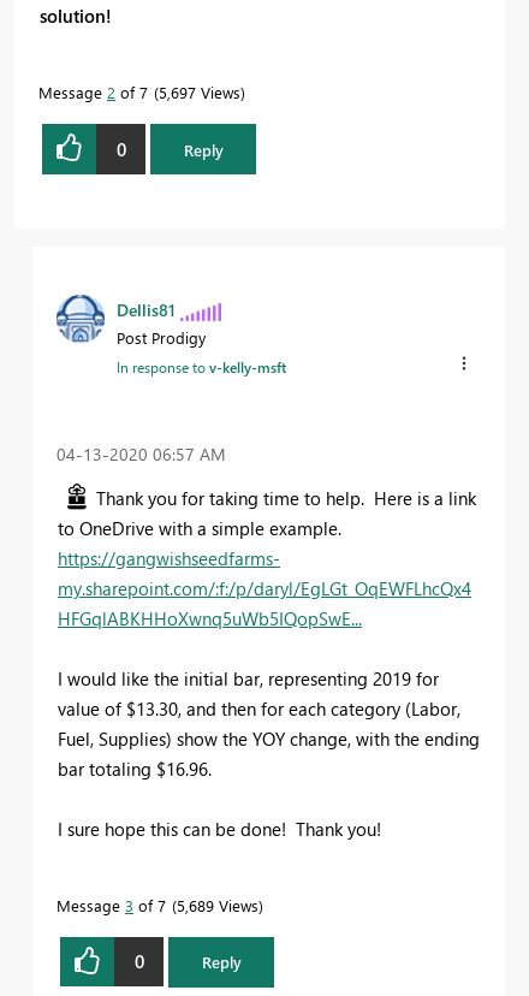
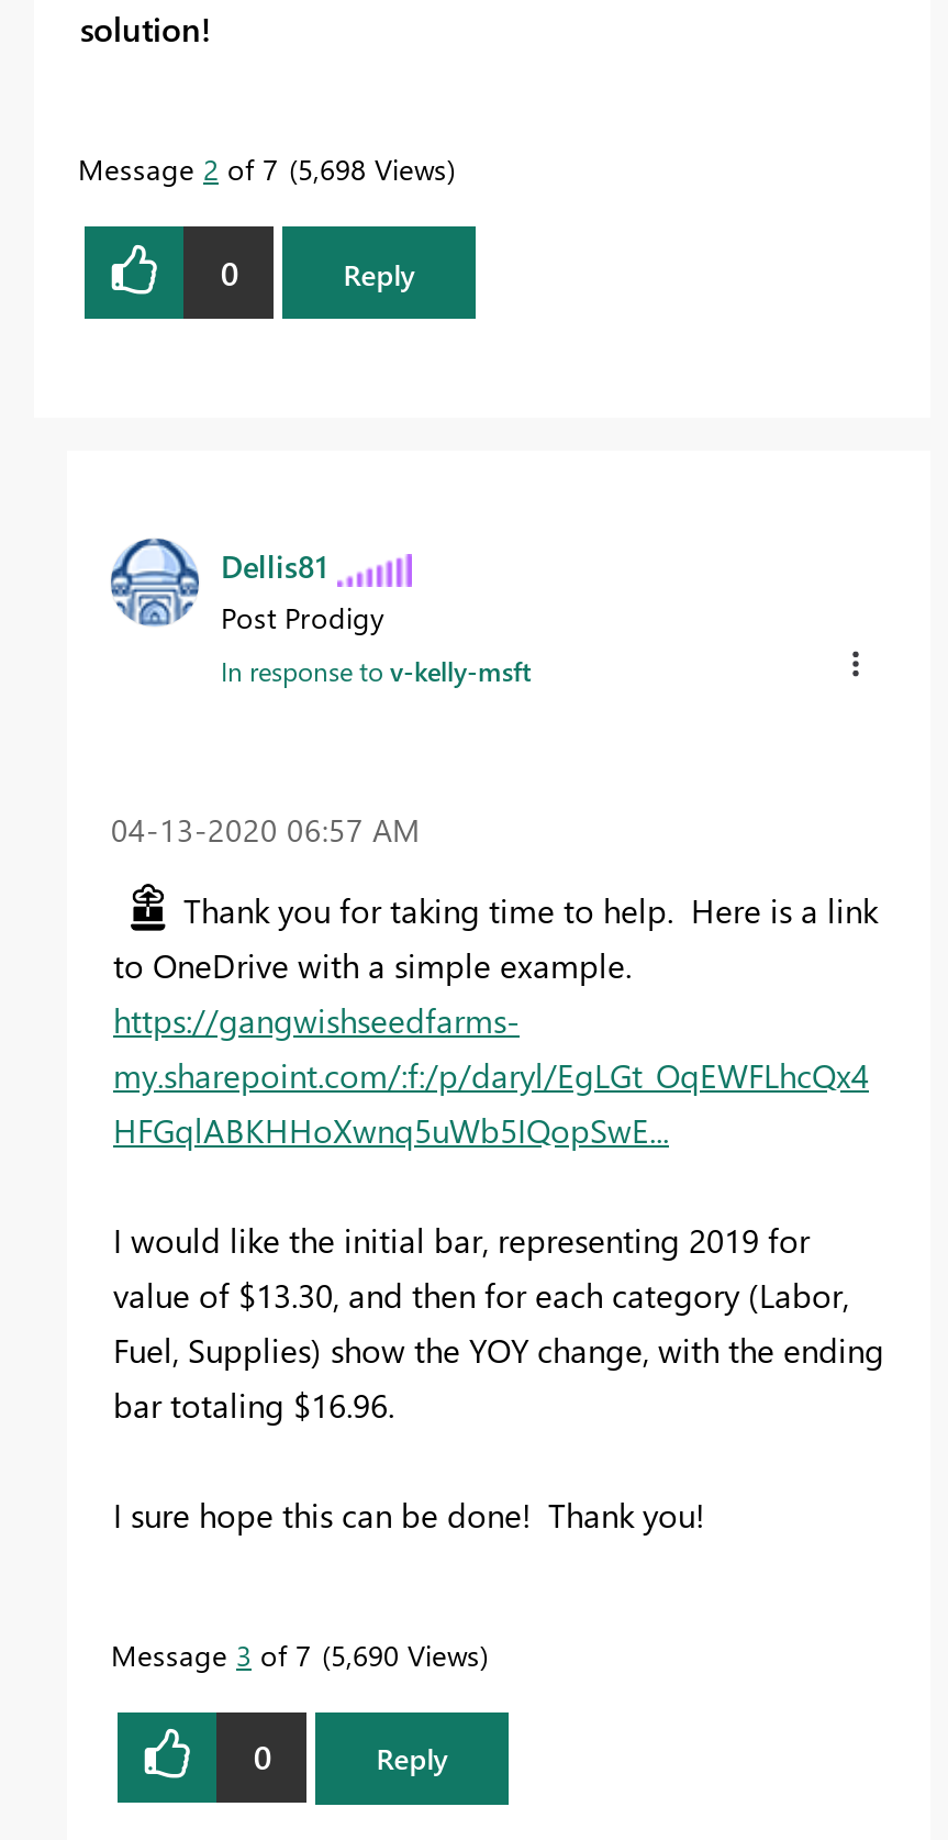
- Message 2 of 7 5,697 Views
+ Message 2 of 7 5,698 Views

- Message 3 of 7 5,689 Views
+ Message 3 of 7 5,690 Views
